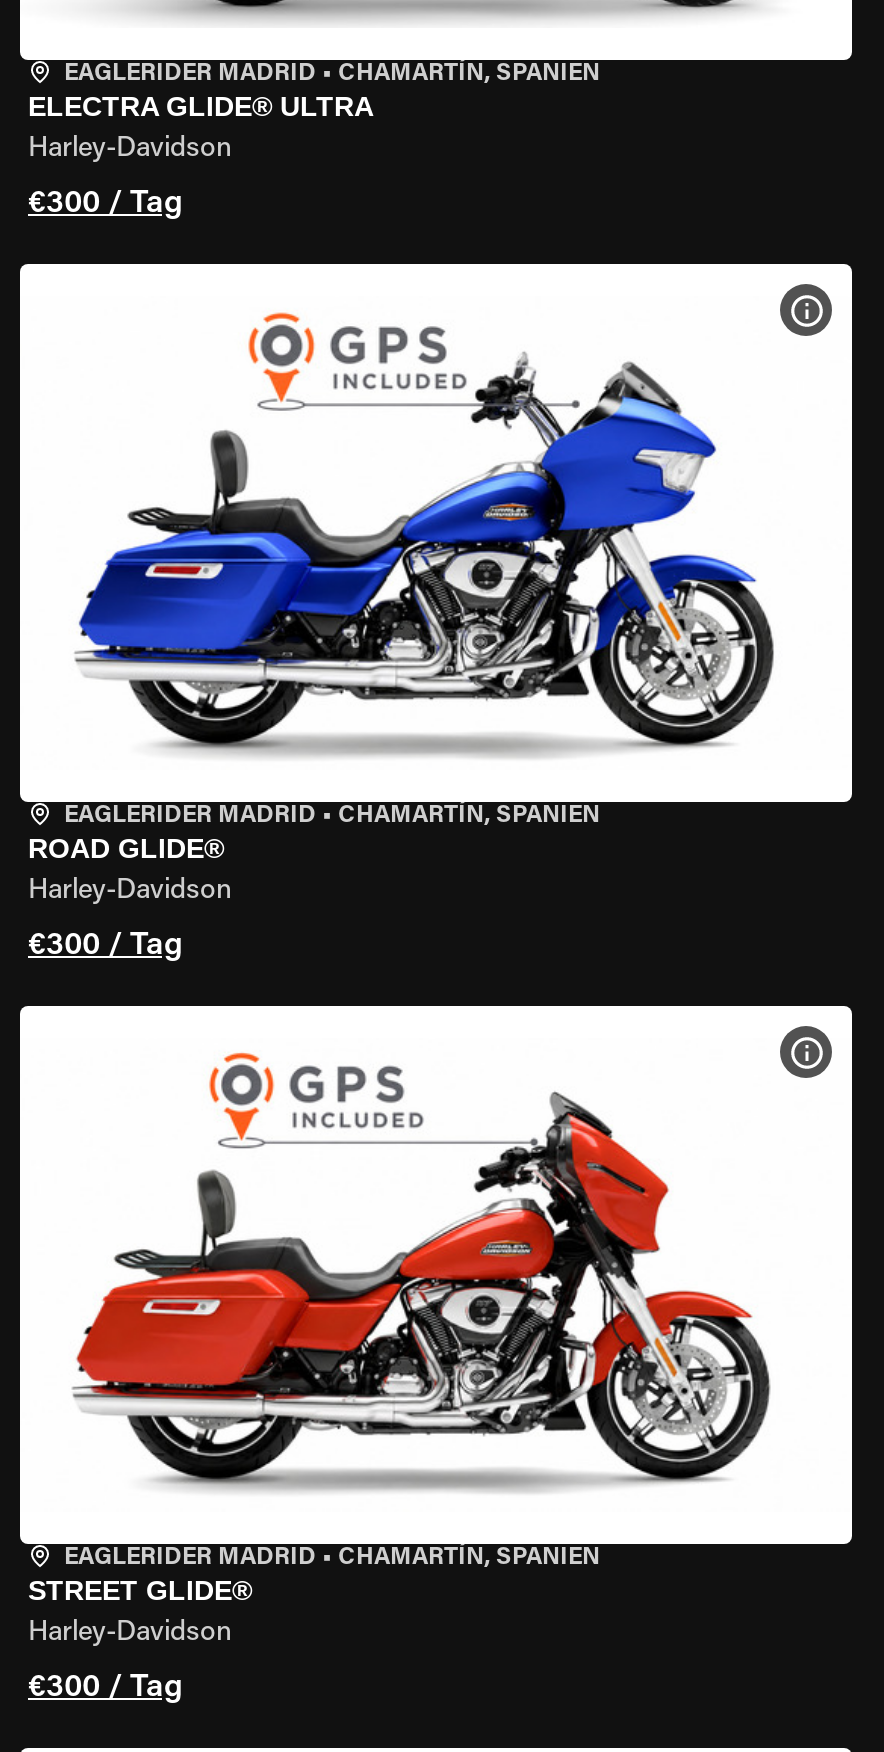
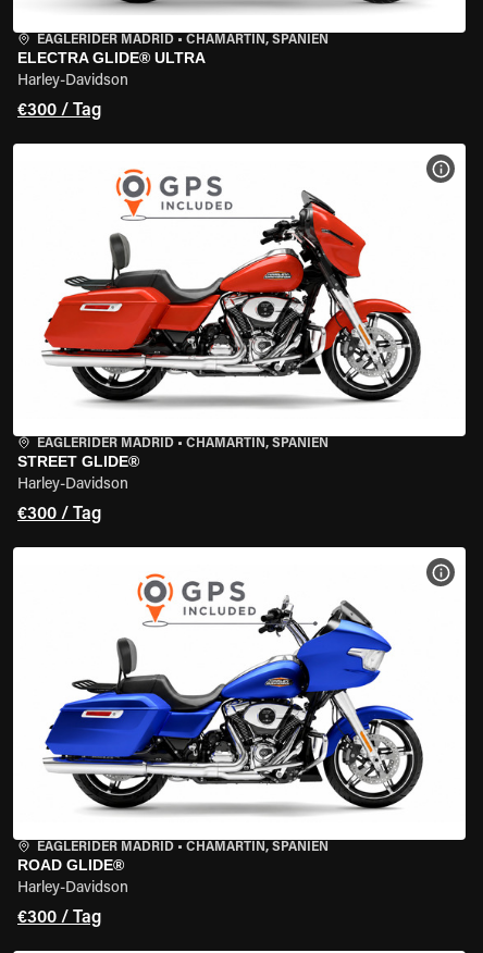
moved down: [image] | ROAD GLIDE®

moved up: [image] | STREET GLIDE®
